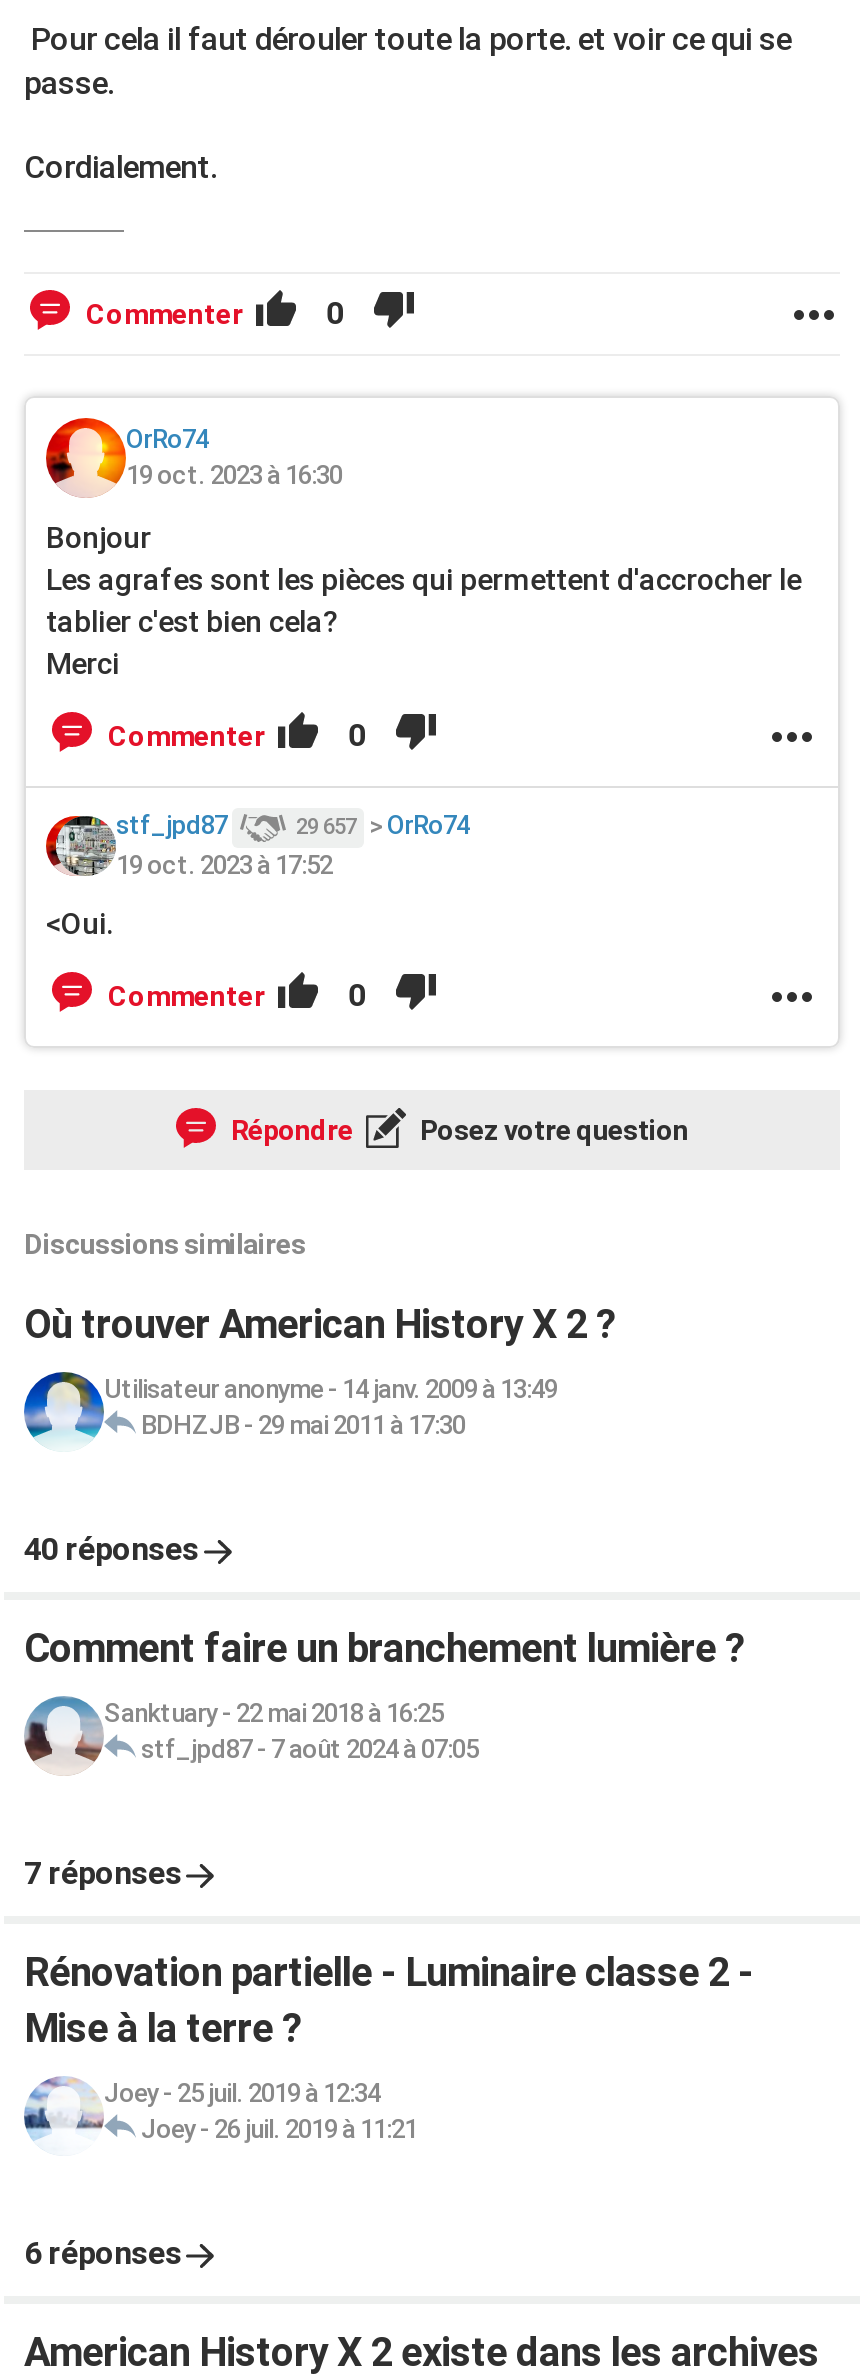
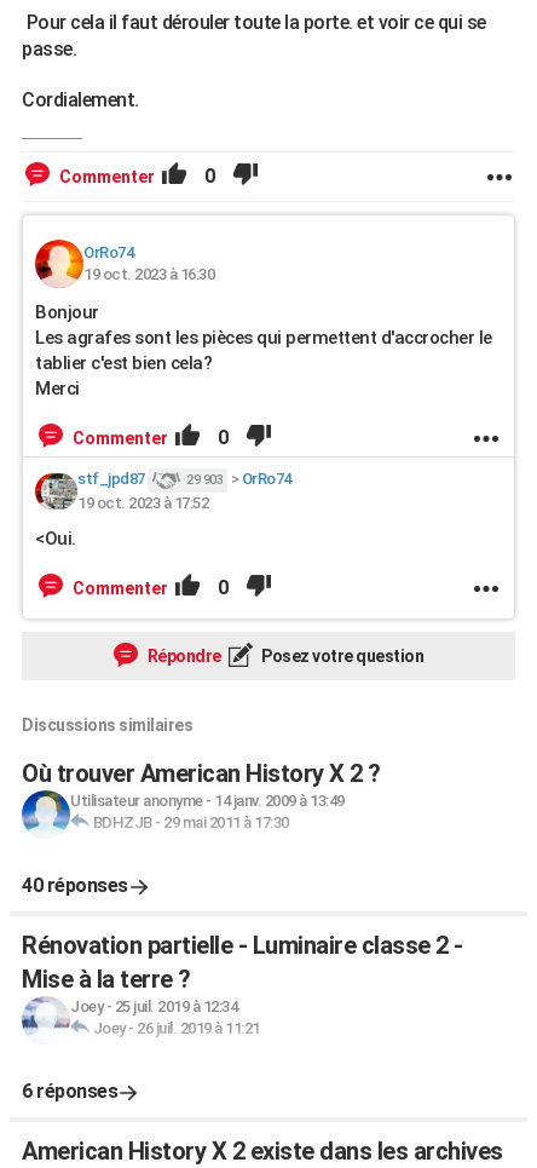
- 29 657 > OrRo74
+ 29 903 > OrRo74

- [image]
- Comment faire un branchement lumière ?
- Sanktuary- 22 mai 2018 à 16:25
- stf_jpd87- 7 août 2024 à 07:05
- 7 réponses
